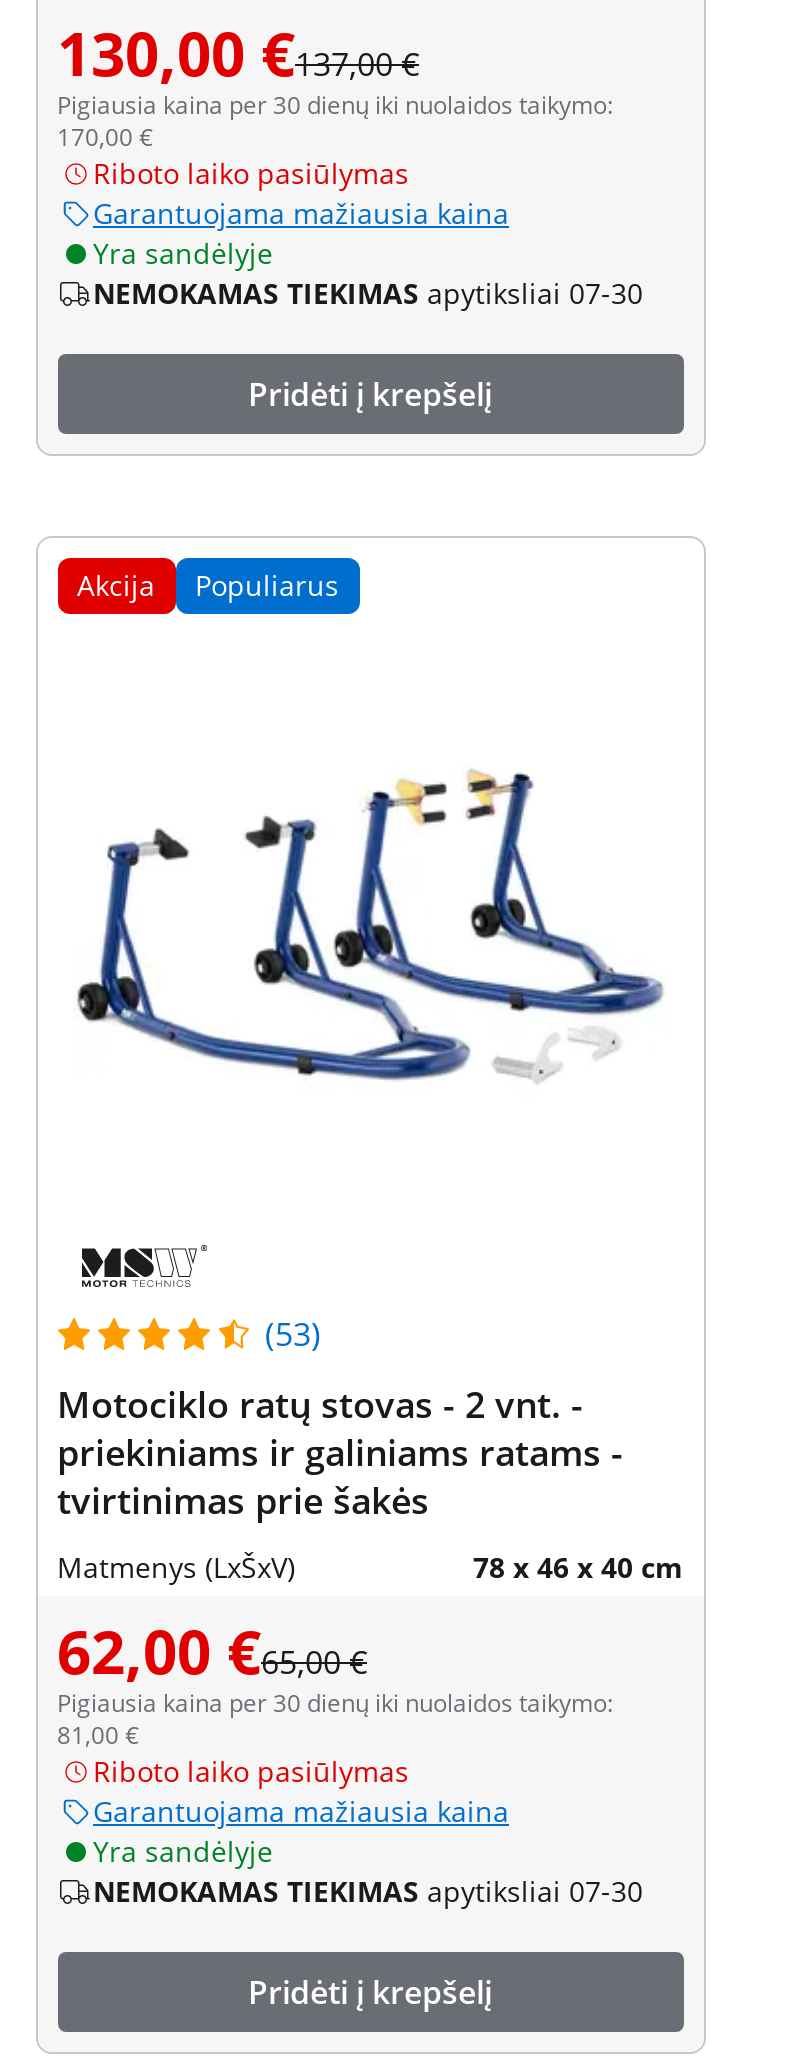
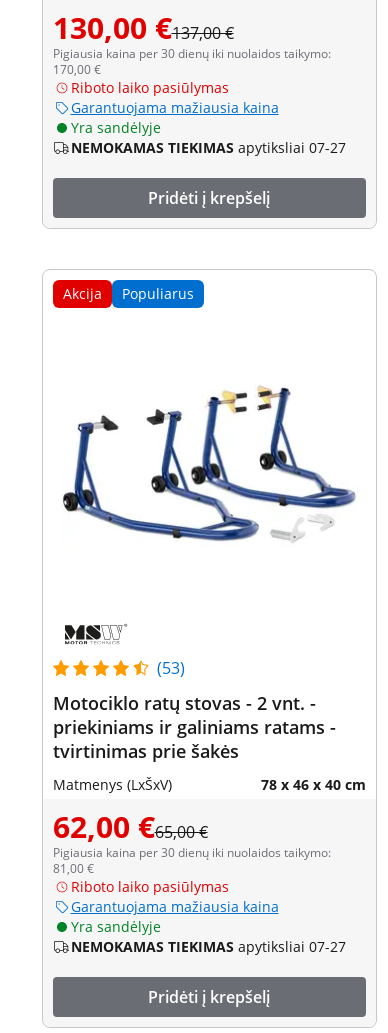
- NEMOKAMAS TIEKIMAS apytiksliai 07-30
+ NEMOKAMAS TIEKIMAS apytiksliai 07-27

- NEMOKAMAS TIEKIMAS apytiksliai 07-30
+ NEMOKAMAS TIEKIMAS apytiksliai 07-27
